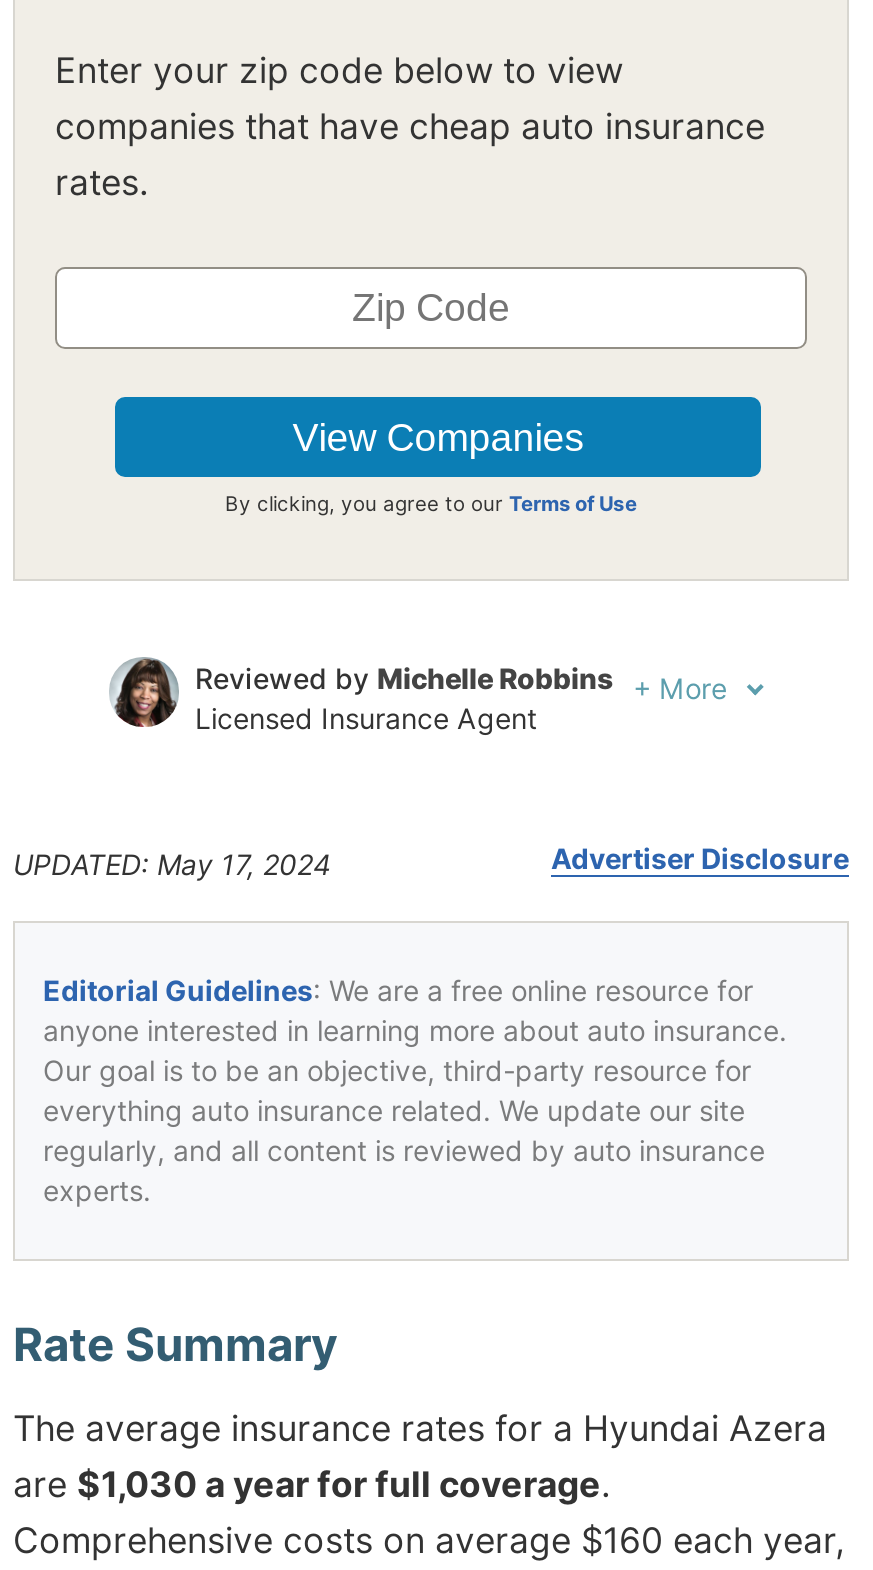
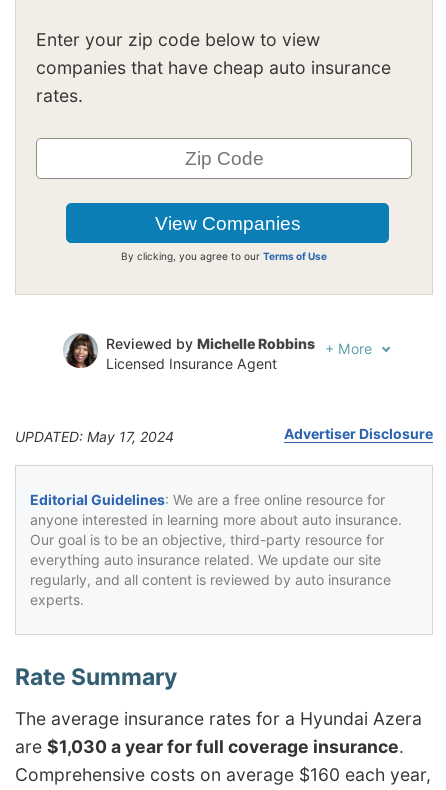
- are $1,030 a year for full coverage.
+ are $1,030 a year for full coverage insurance.
